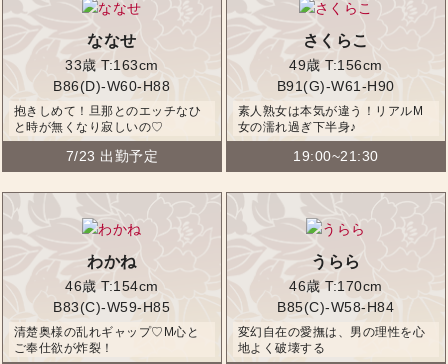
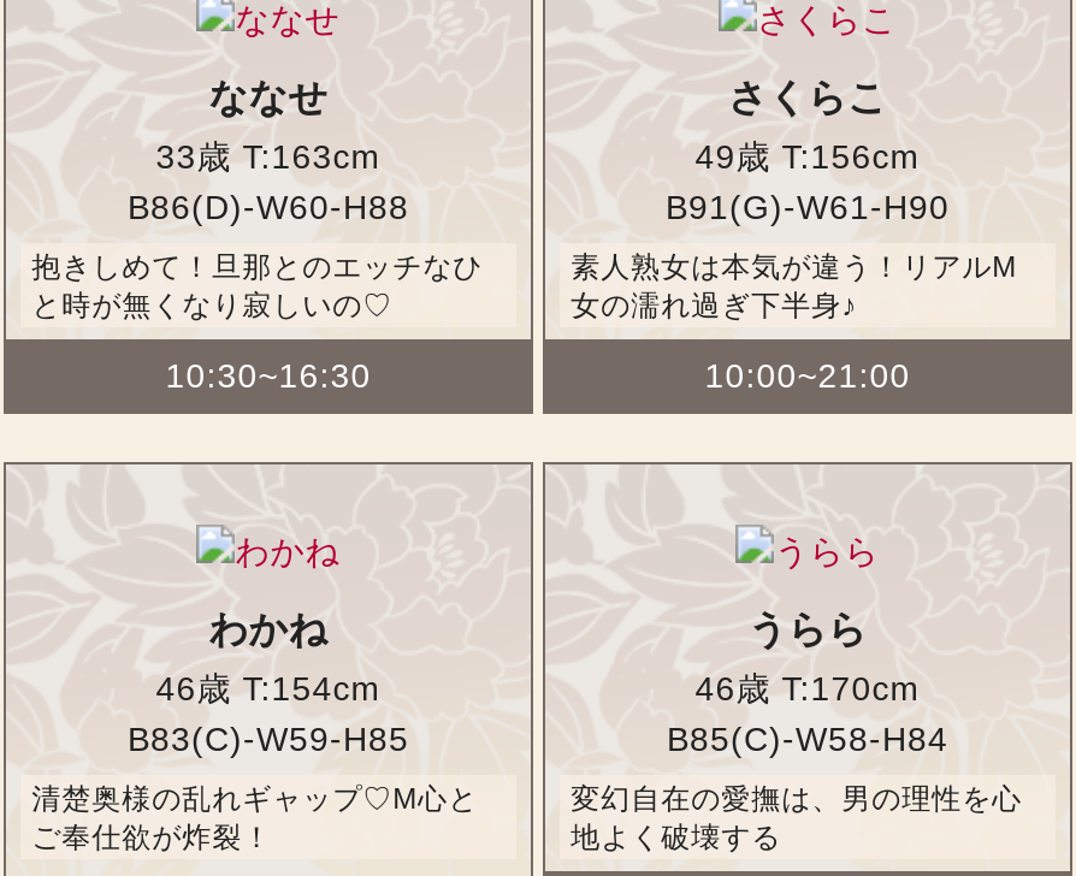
- 7/23 出勤予定
+ 10:30~16:30

- 19:00~21:30
+ 10:00~21:00
